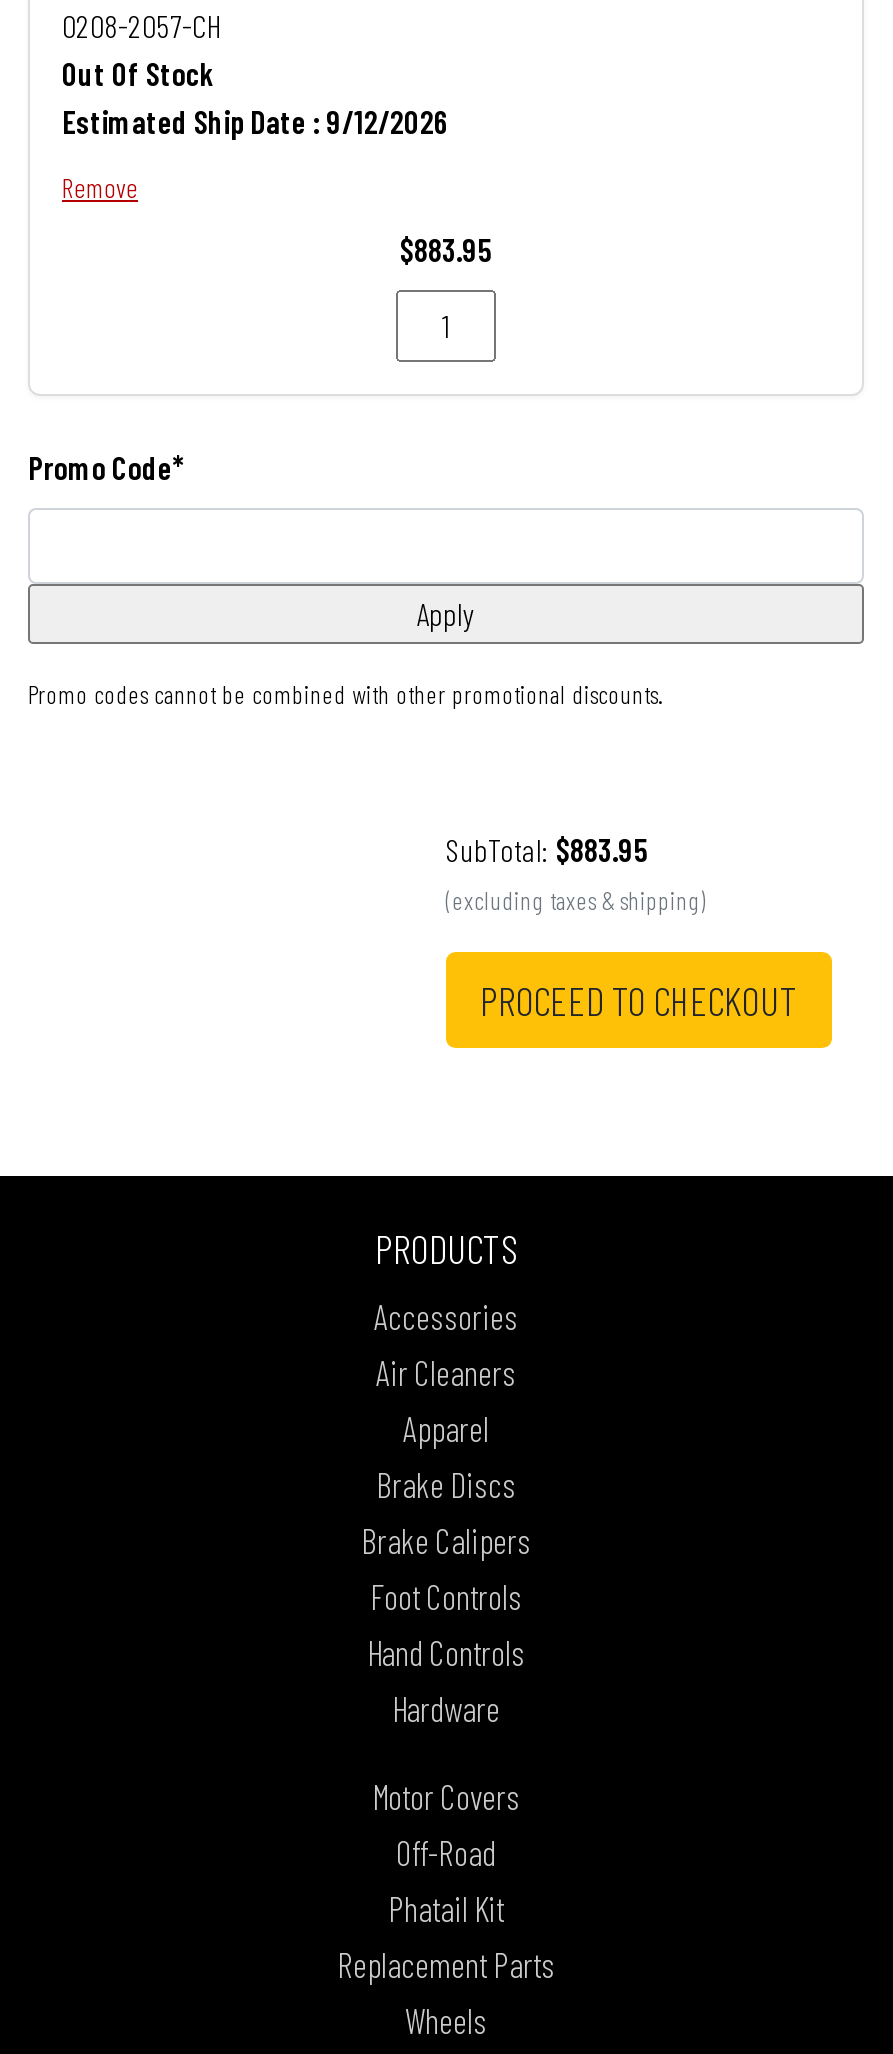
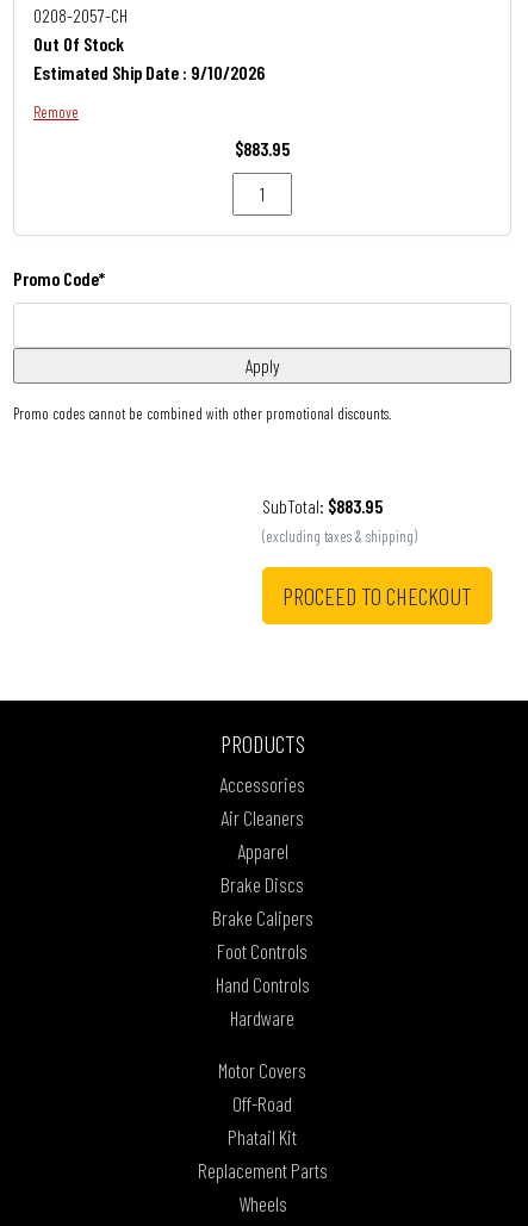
- Estimated Ship Date : 9/12/2026
+ Estimated Ship Date : 9/10/2026
